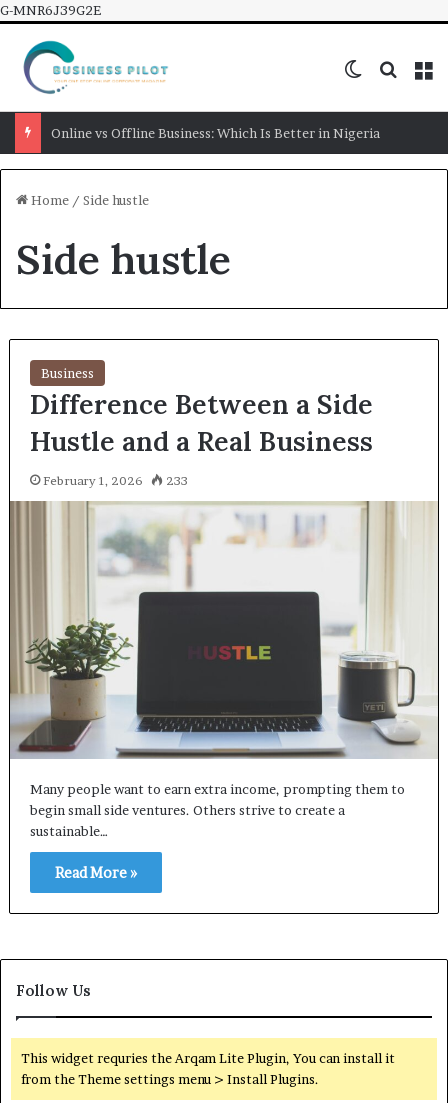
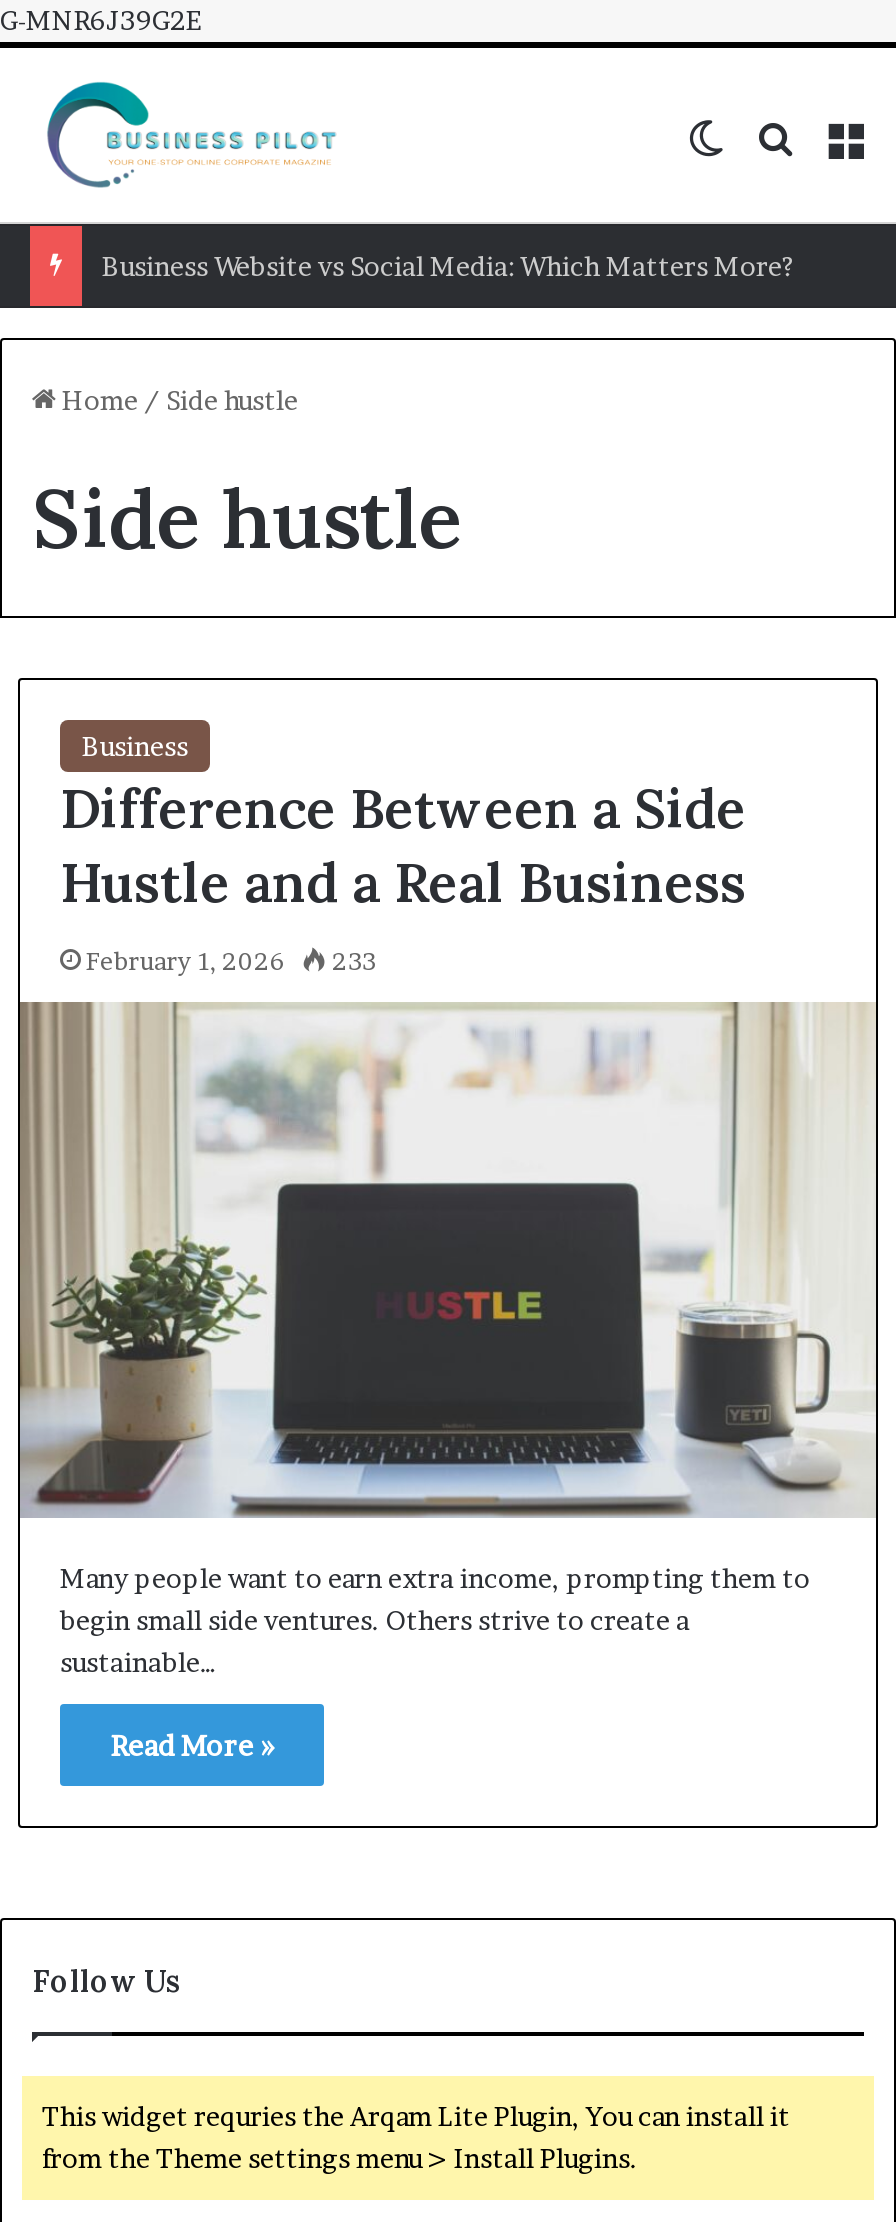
- Online vs Offline Business: Which Is Better in Nigeria
+ Business Website vs Social Media: Which Matters More?
